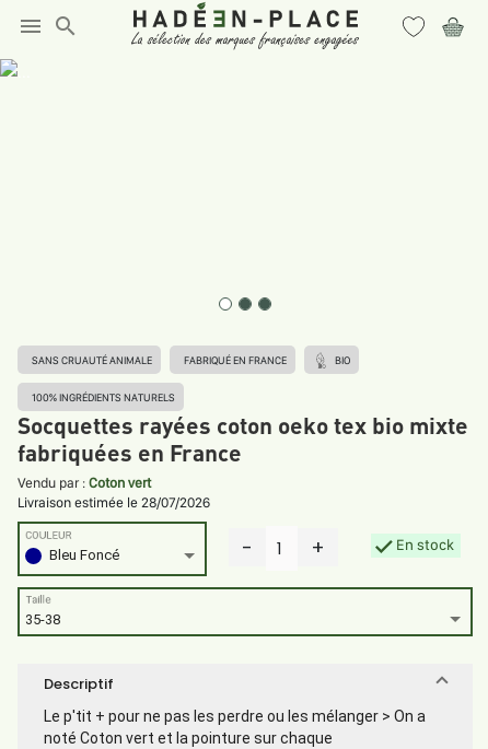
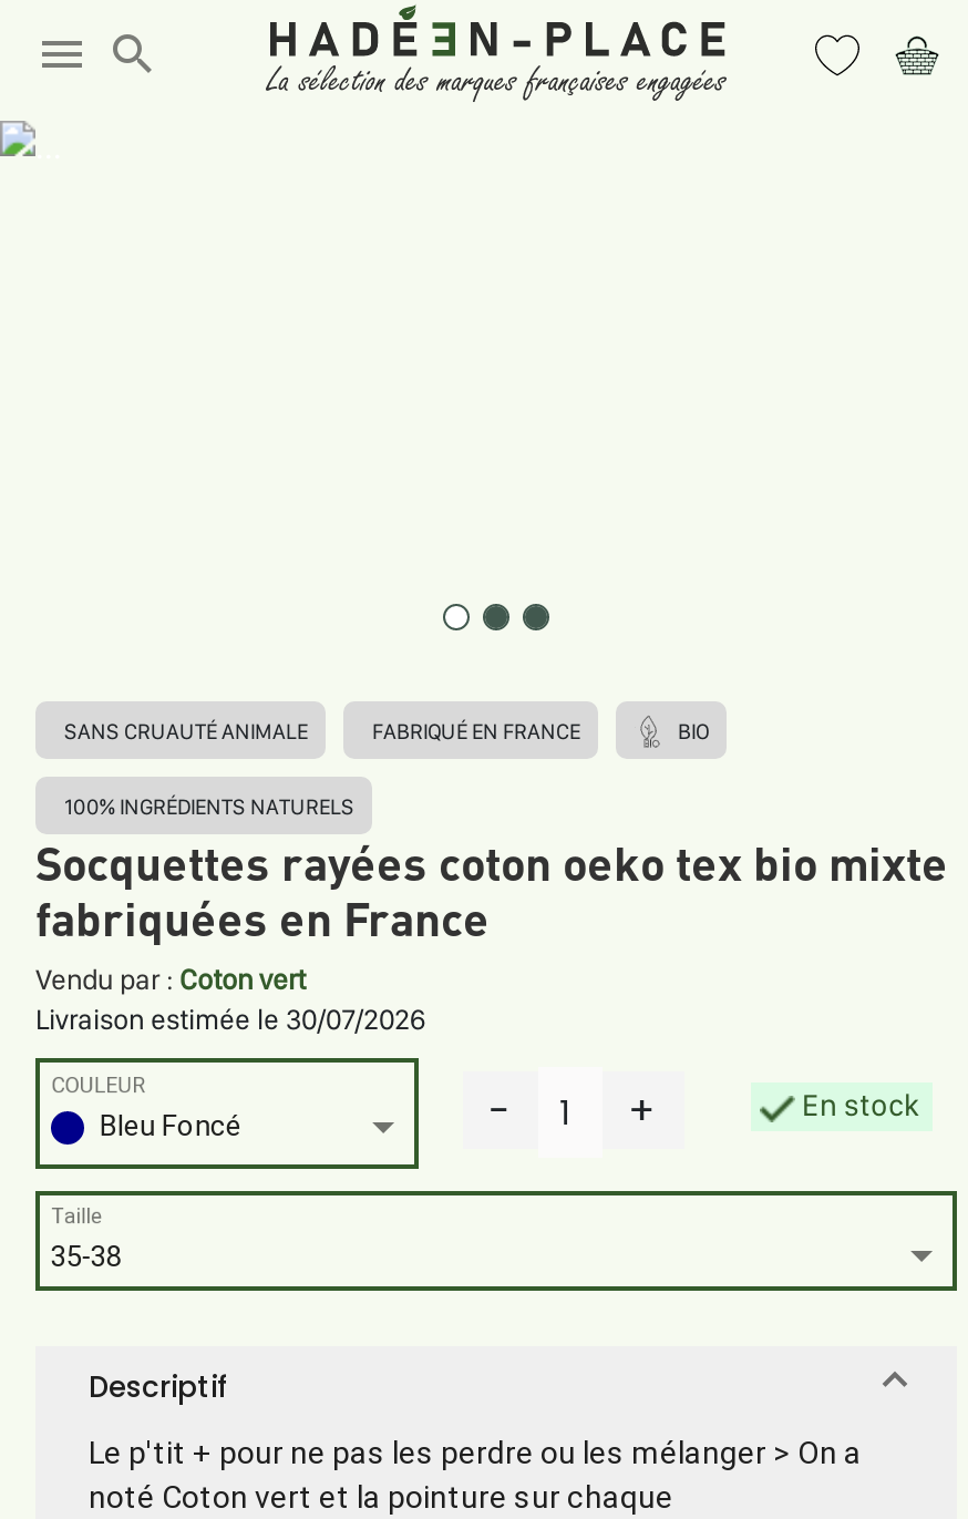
- Livraison estimée le 28/07/2026
+ Livraison estimée le 30/07/2026
